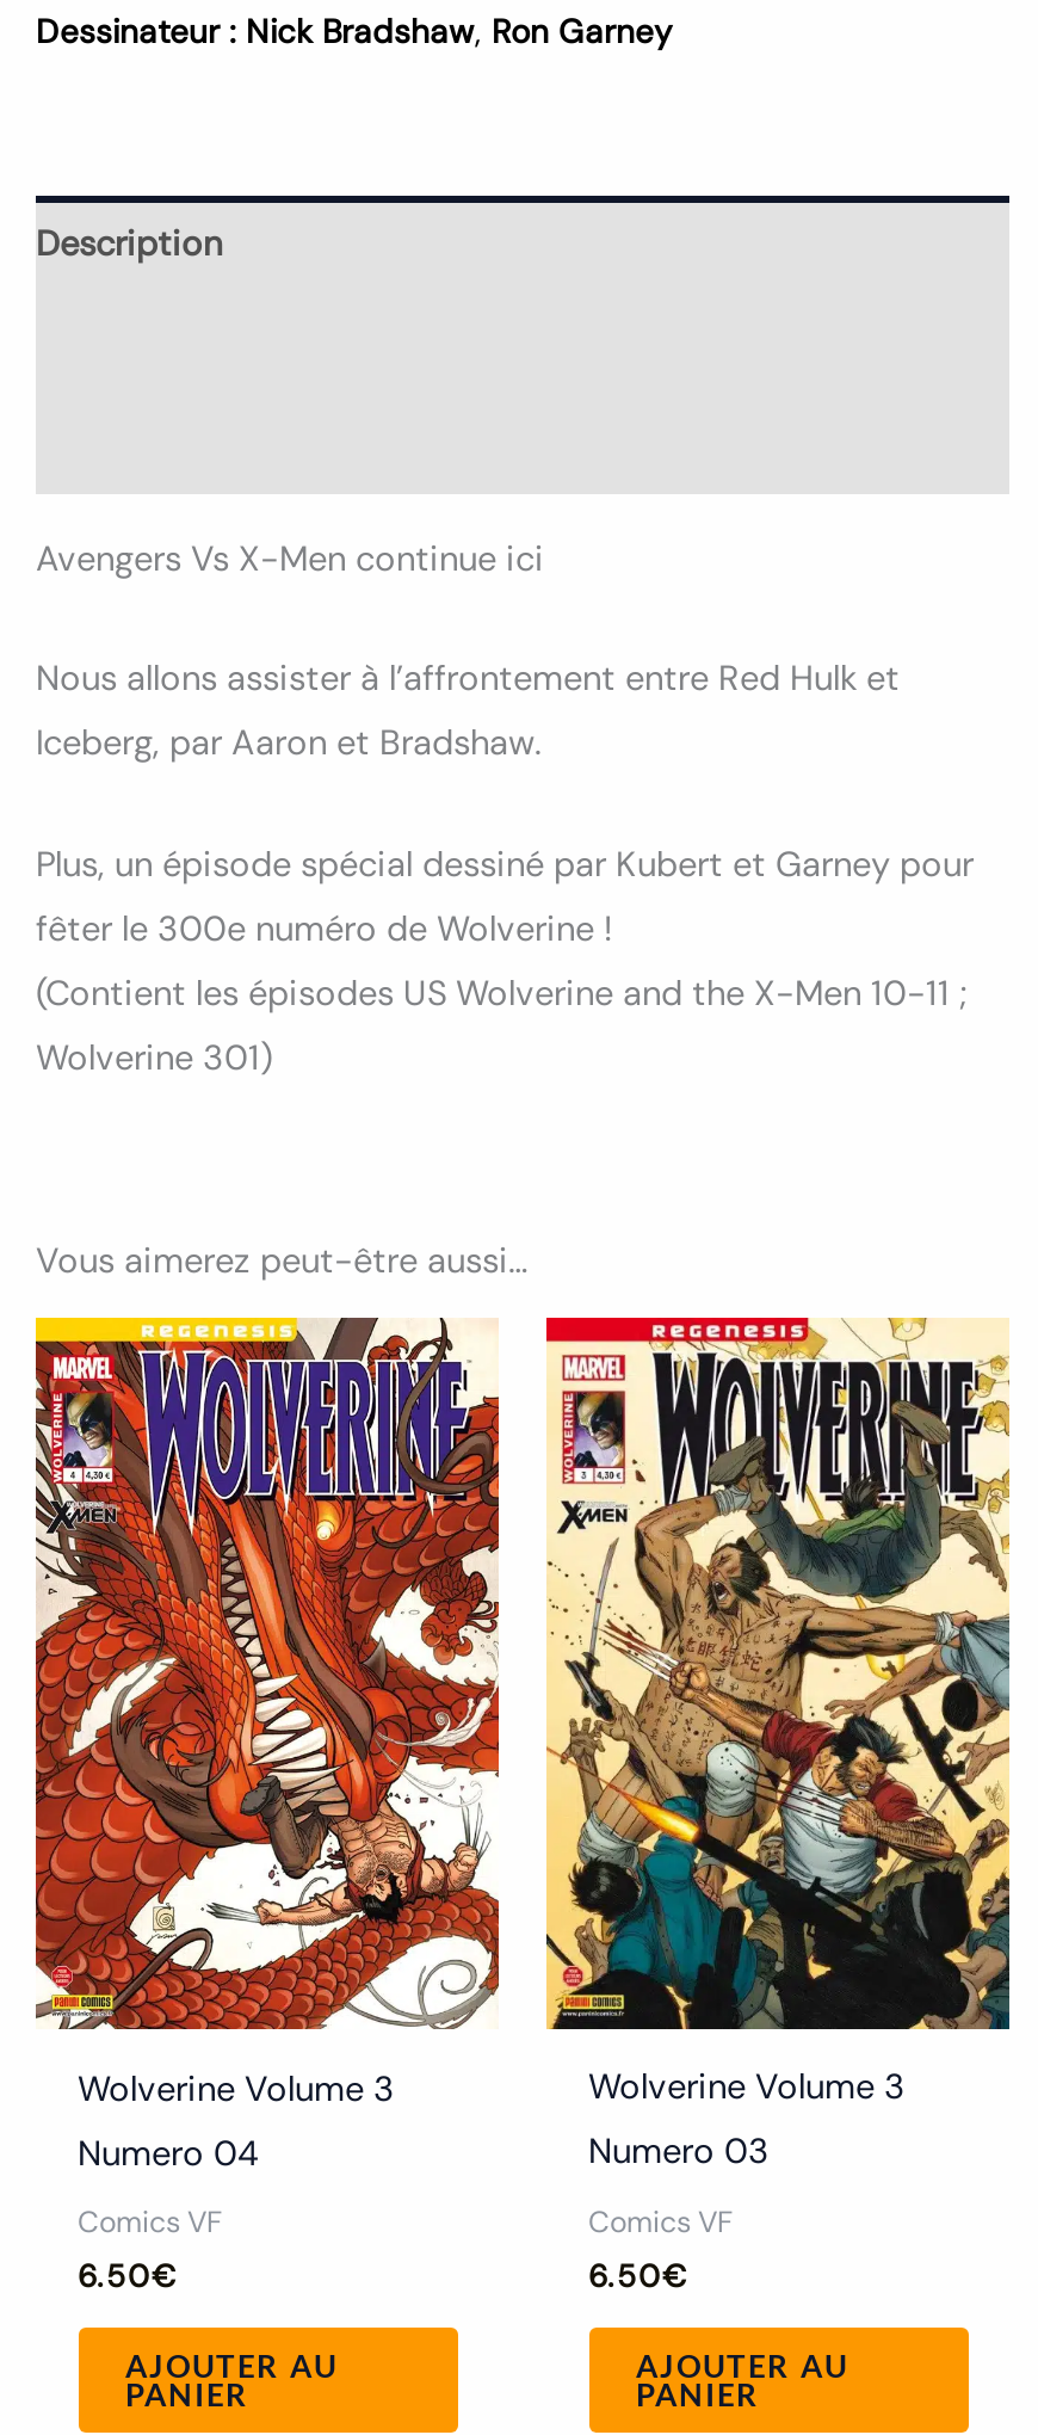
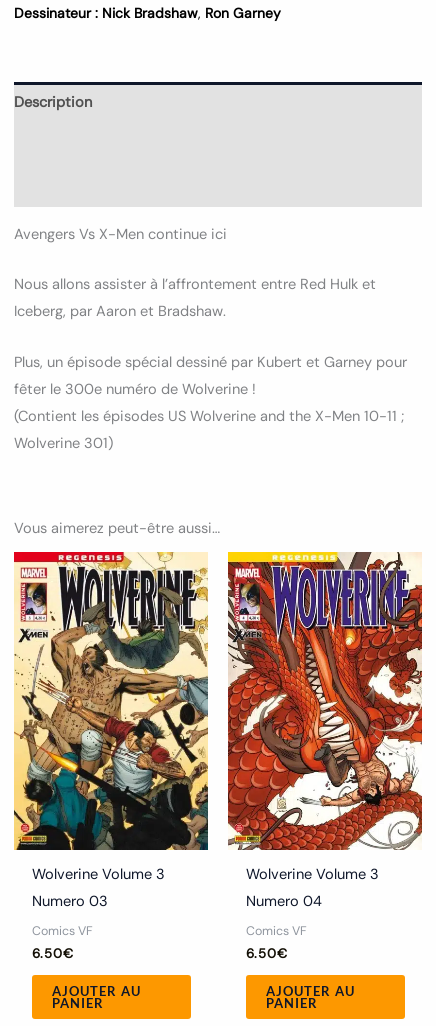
- [image]
+ [image]

- [image]
+ [image]

- Numero 04
+ Numero 03

- Numero 03
+ Numero 04
